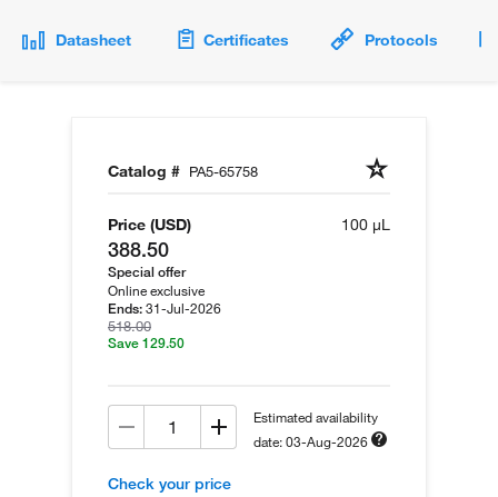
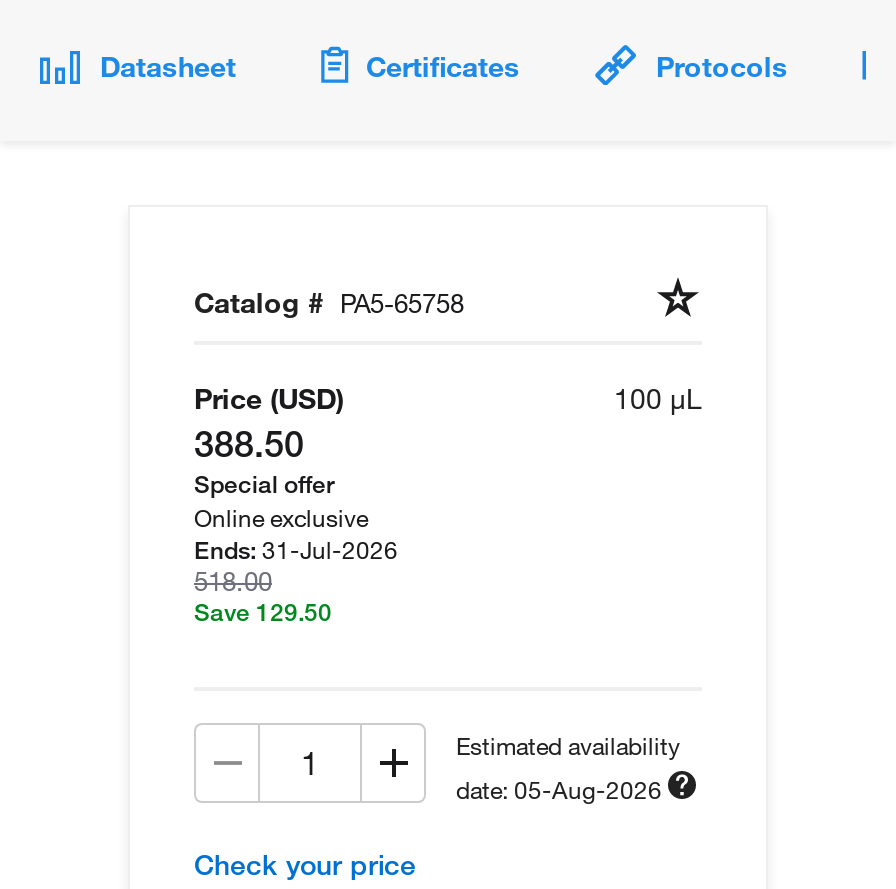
- date: 03-Aug-2026
+ date: 05-Aug-2026
